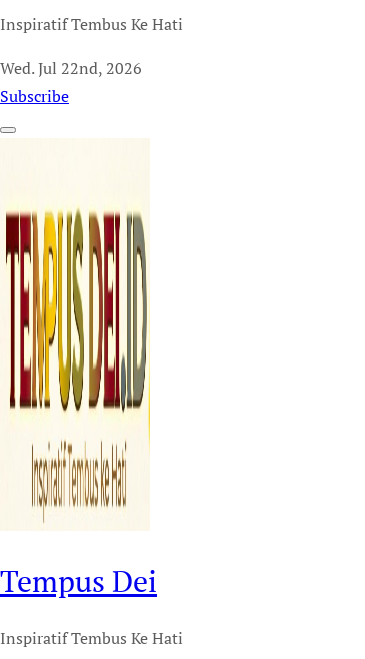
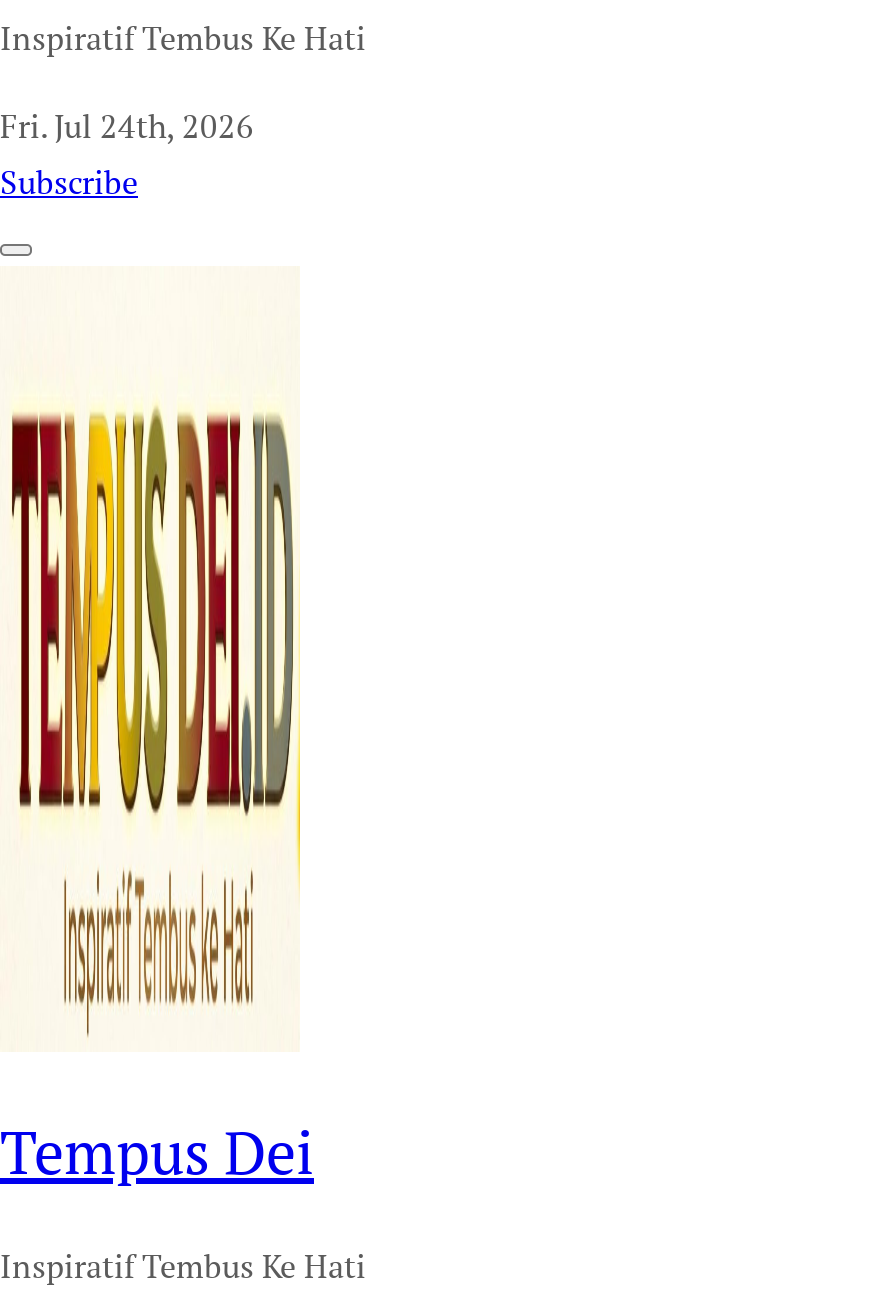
- Wed. Jul 22nd, 2026
+ Fri. Jul 24th, 2026
